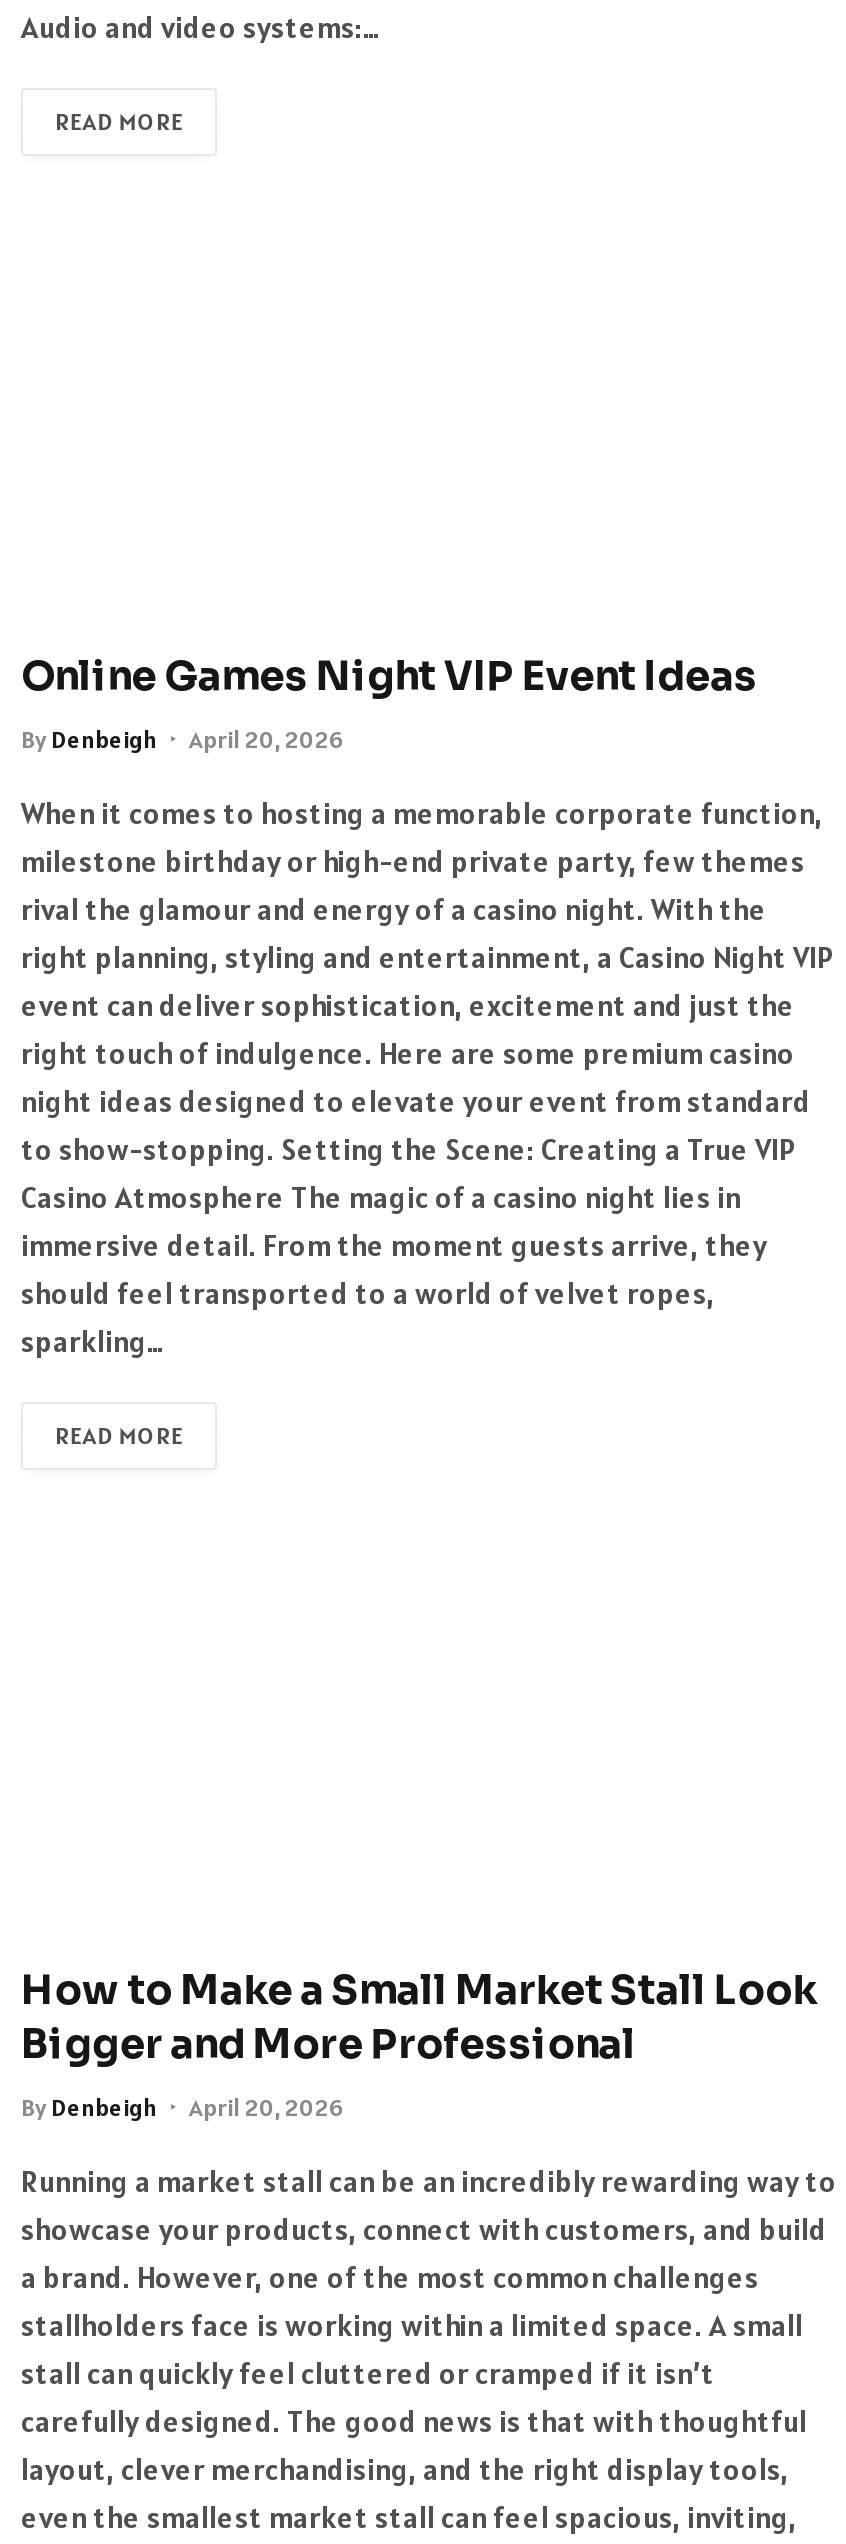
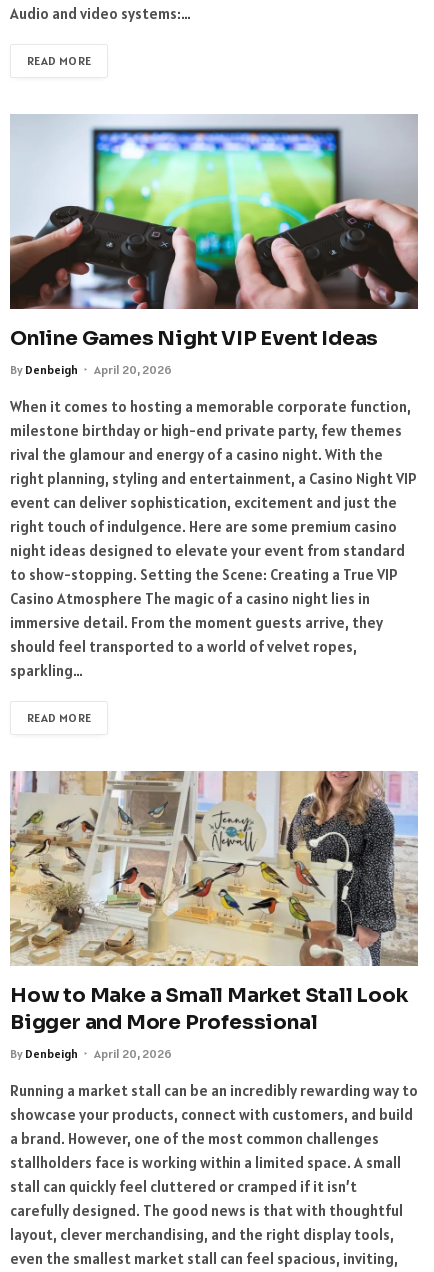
+ [image]

+ [image]
